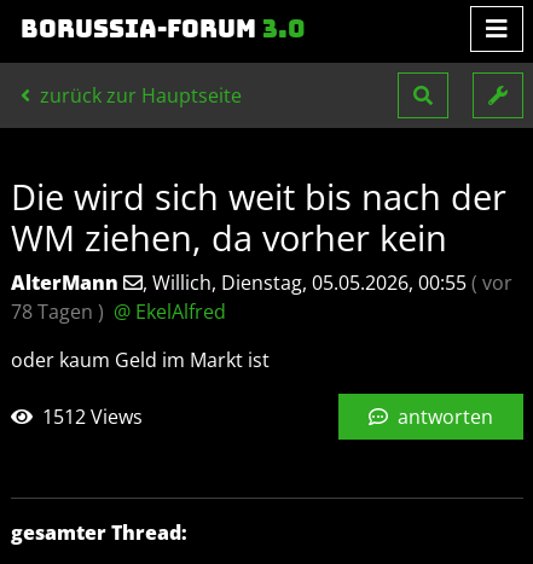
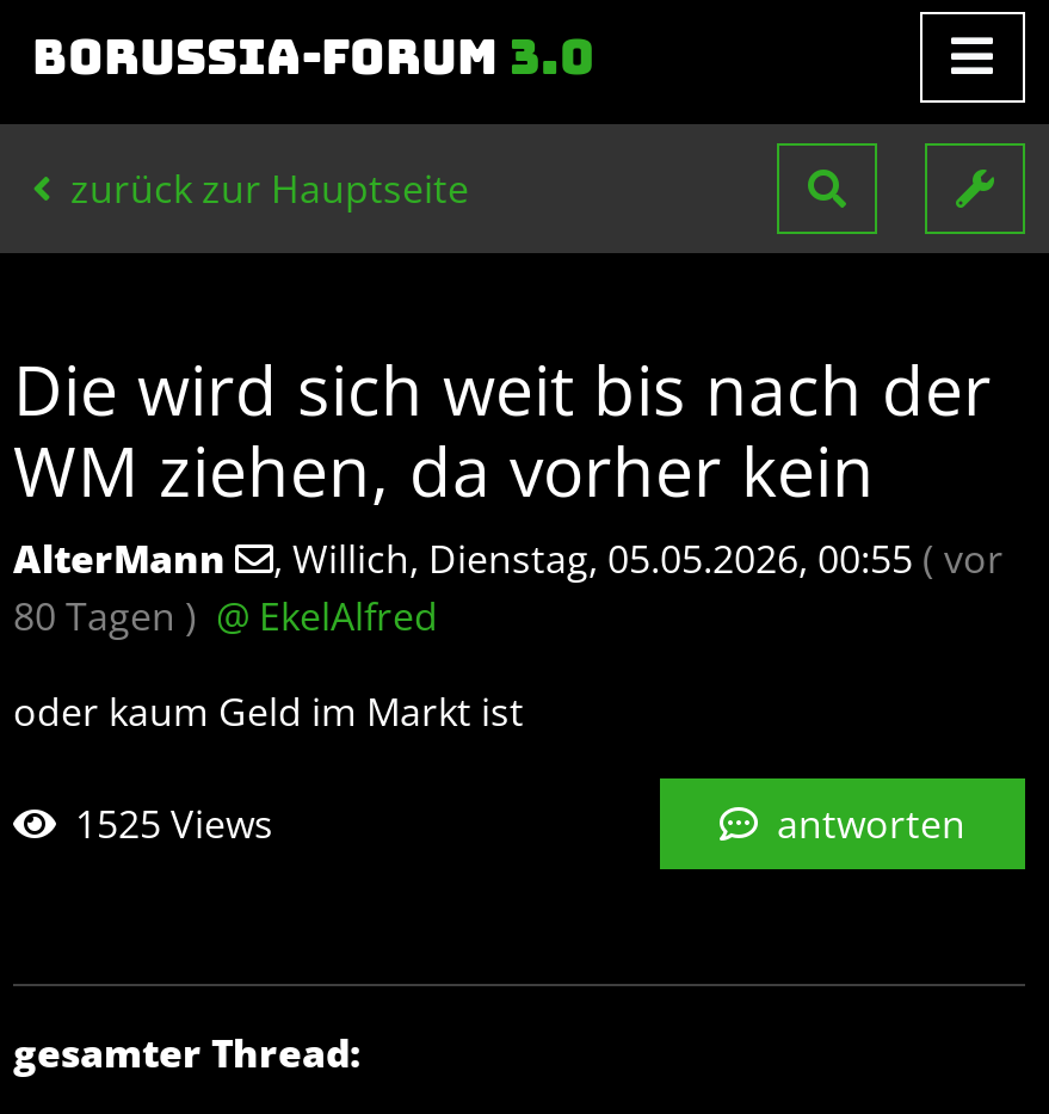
- 78 Tagen ) @ EkelAlfred
+ 80 Tagen ) @ EkelAlfred

- 1512 Views
+ 1525 Views
